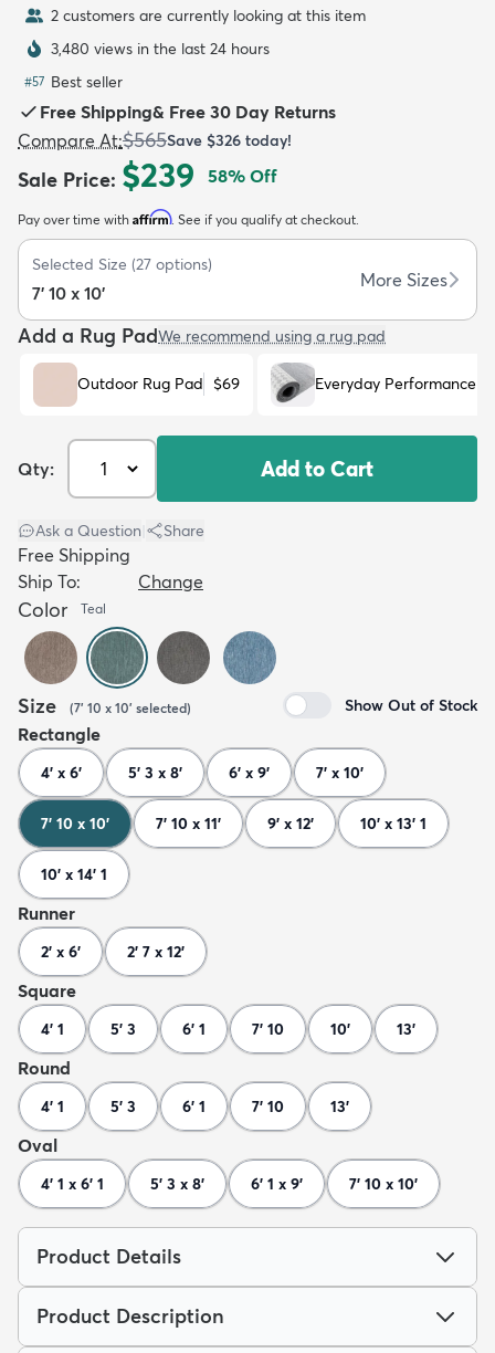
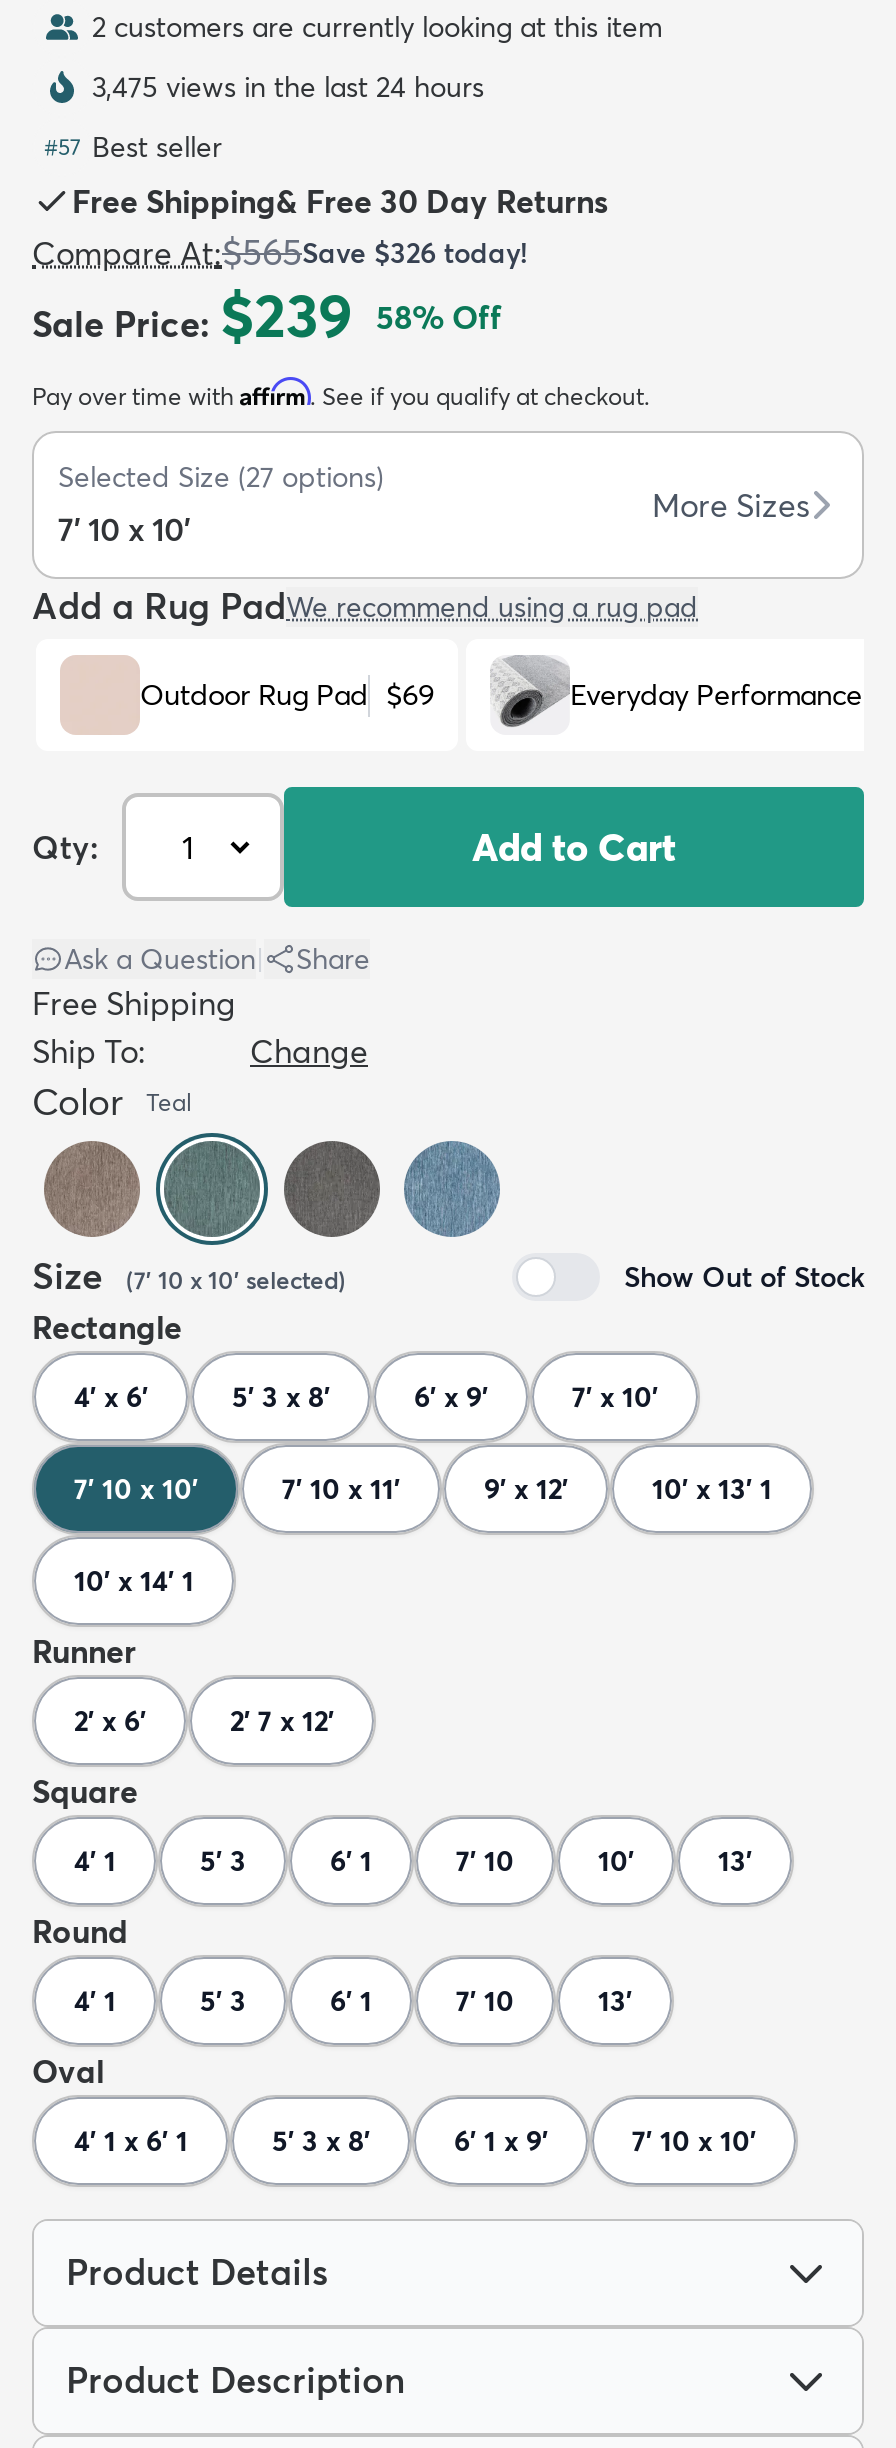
- 3,480 views in the last 24 hours
+ 3,475 views in the last 24 hours
